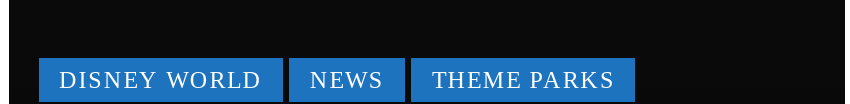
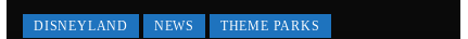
- DISNEY WORLD
+ DISNEYLAND
